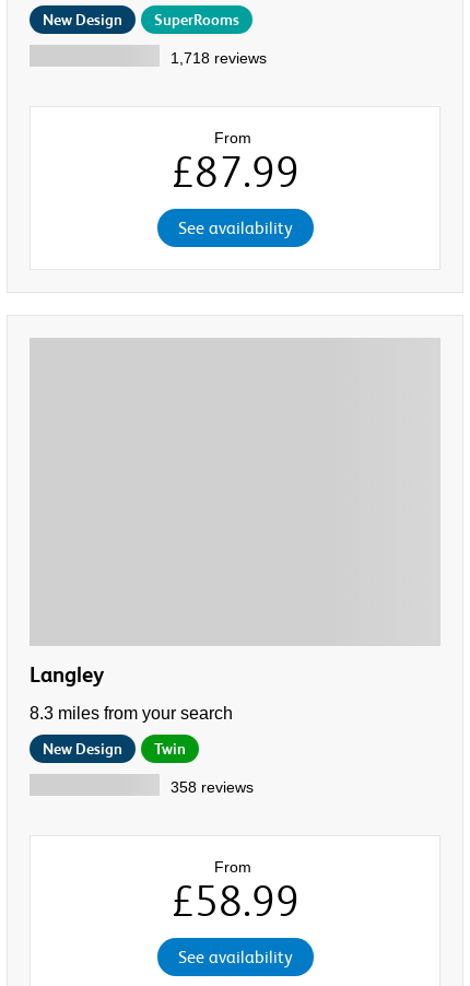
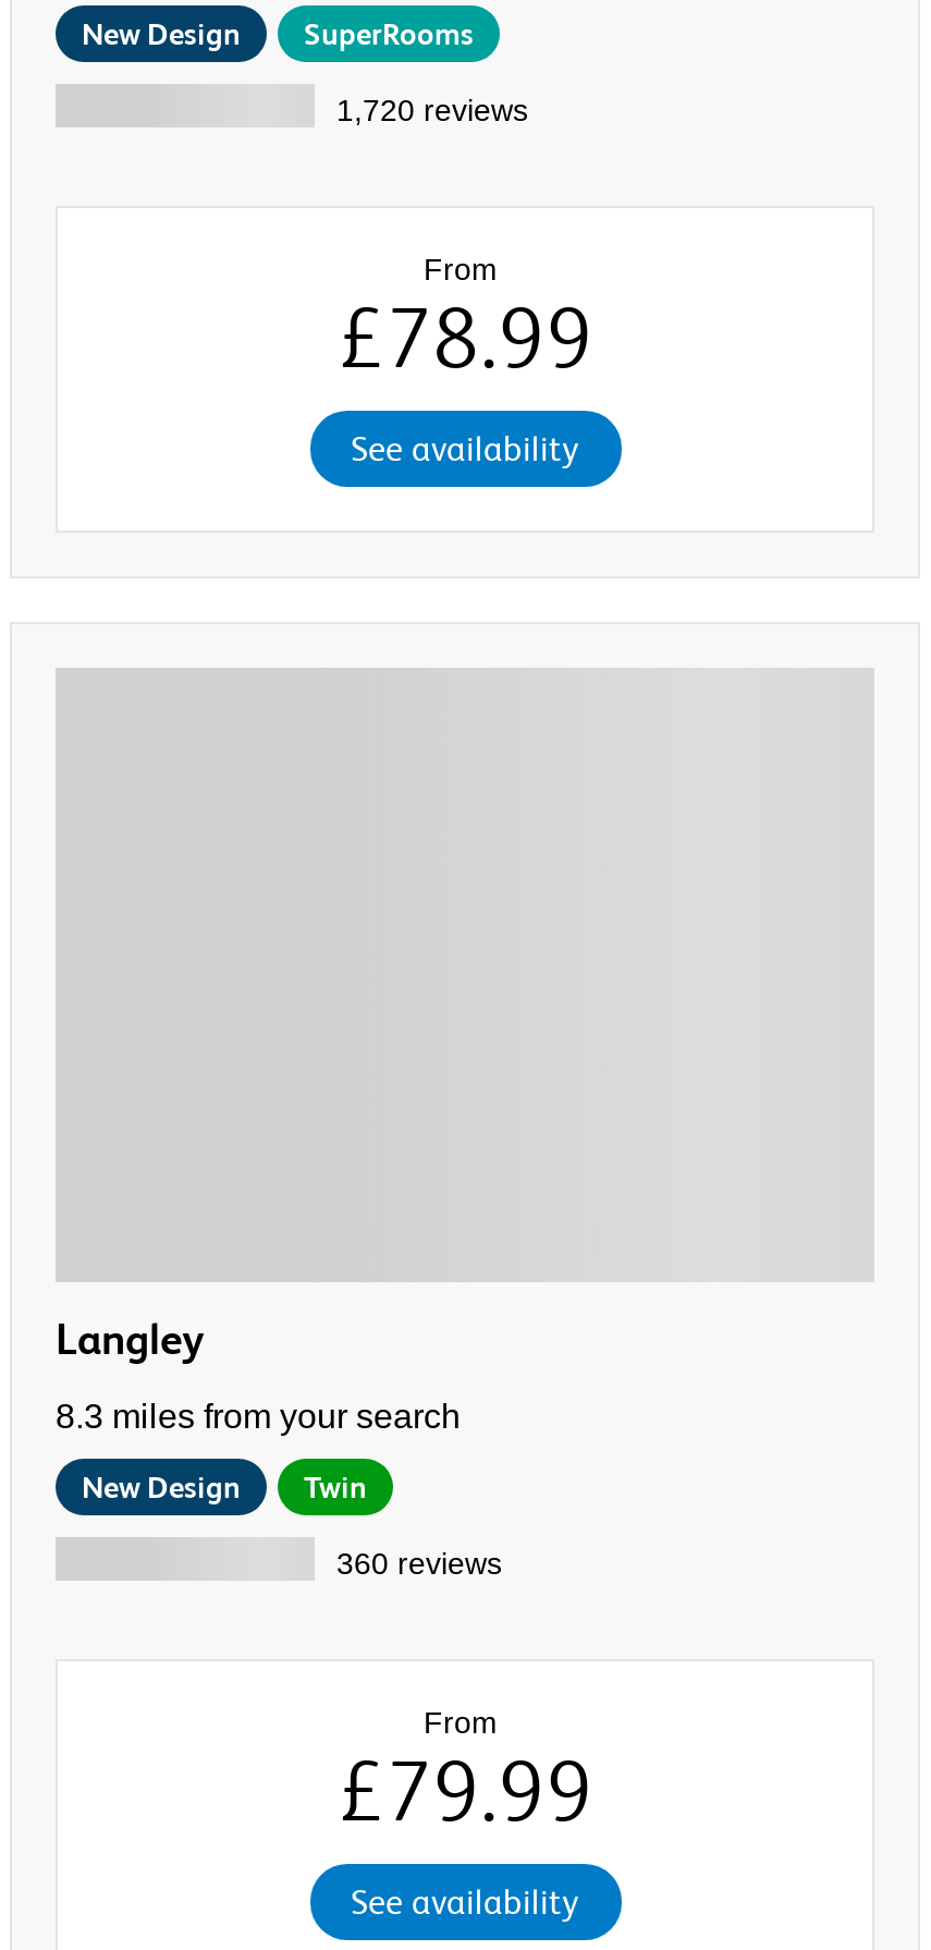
- 1,718 reviews
+ 1,720 reviews

- £87.99
+ £78.99

- 358 reviews
+ 360 reviews

- £58.99
+ £79.99
